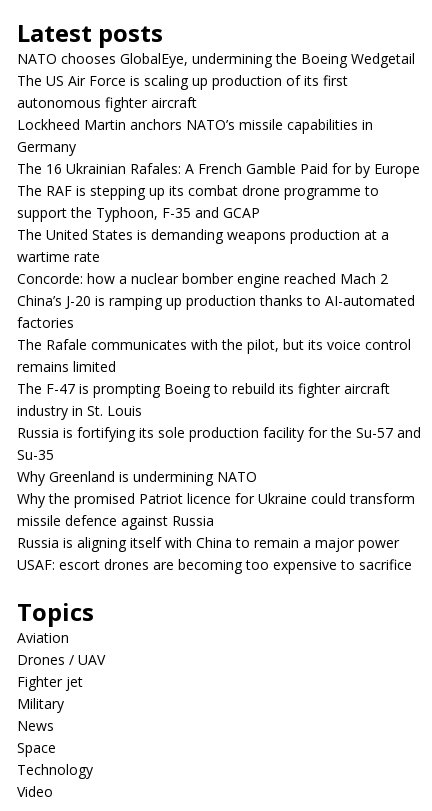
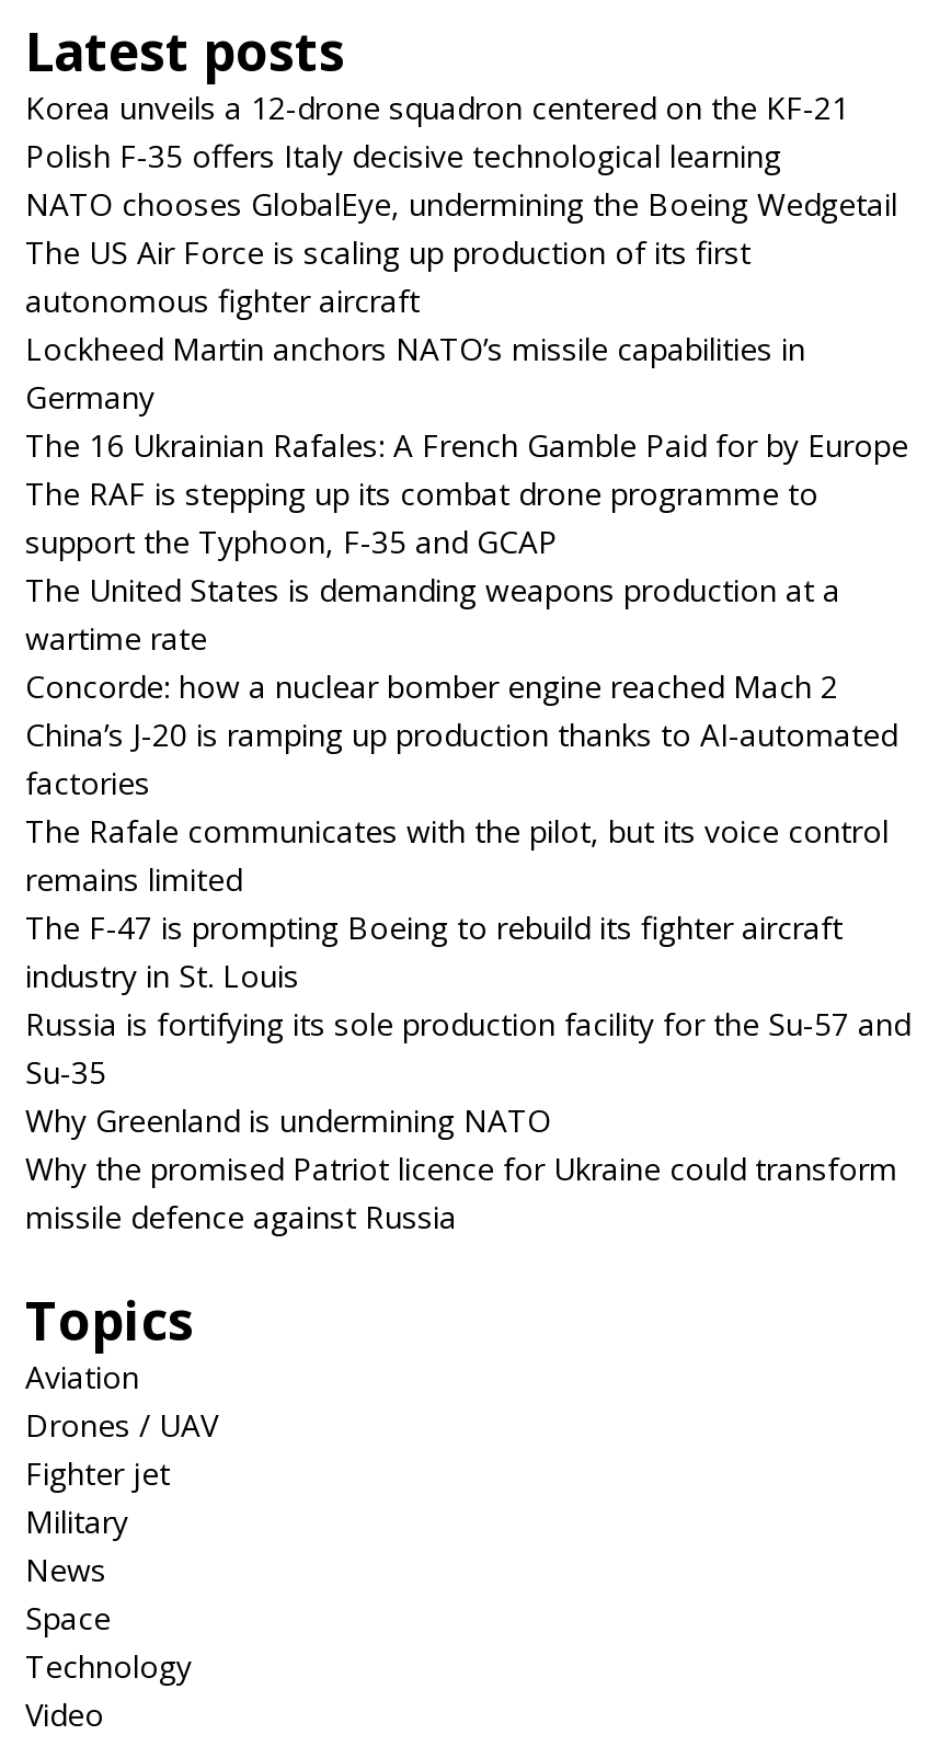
+ Korea unveils a 12-drone squadron centered on the KF-21
+ Polish F-35 offers Italy decisive technological learning

moved down: NATO chooses GlobalEye, undermining the Boeing Wedgetail | The US Air Force is scaling up production of its first | autonomous fighter aircraft | ... | Why the promised Patriot licence for Ukraine could transform | missile defence against Russia

- Russia is aligning itself with China to remain a major power
- USAF: escort drones are becoming too expensive to sacrifice
